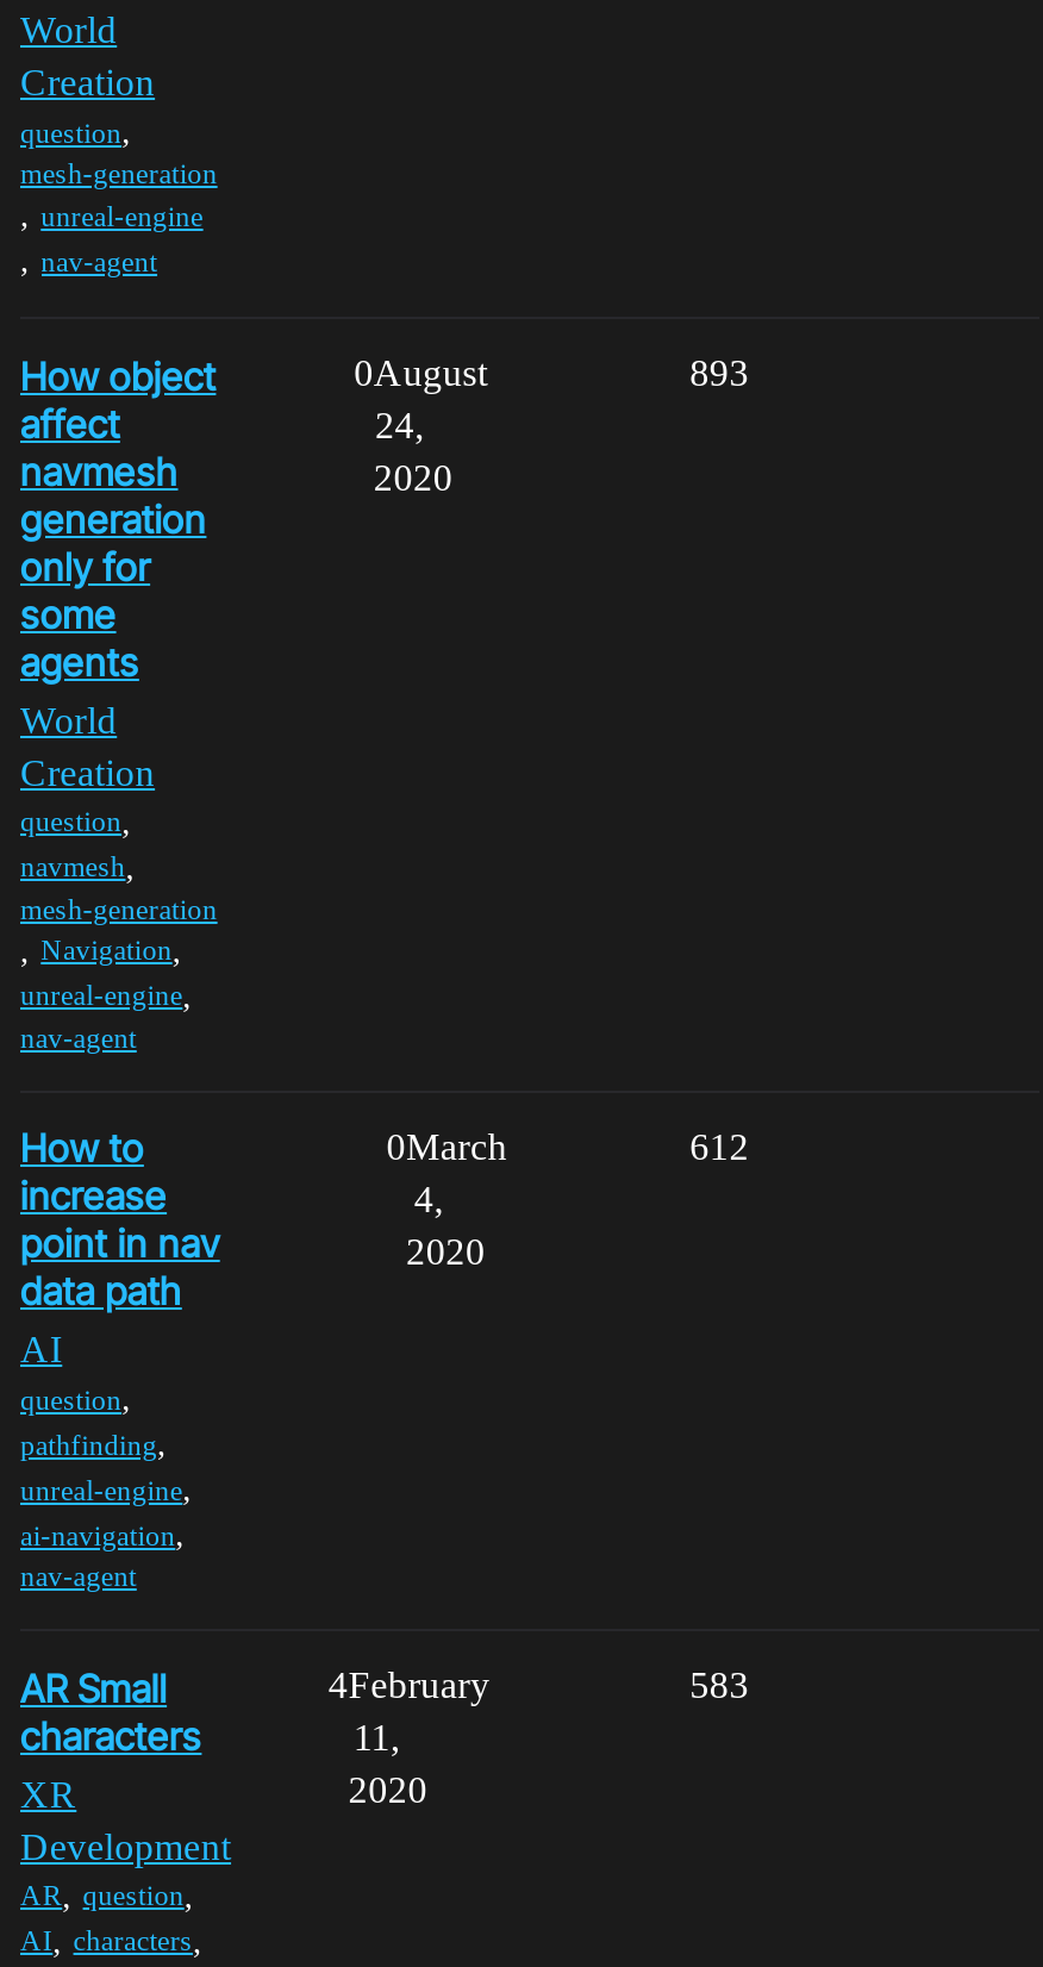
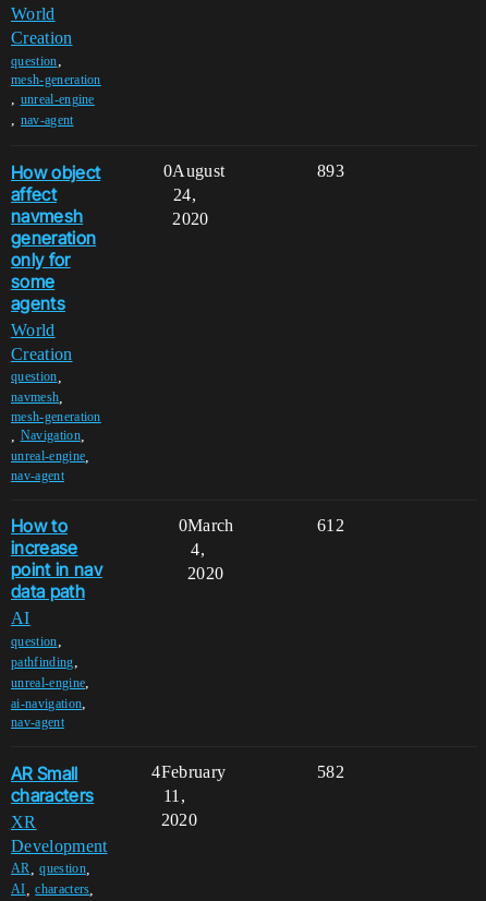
- 583
+ 582
